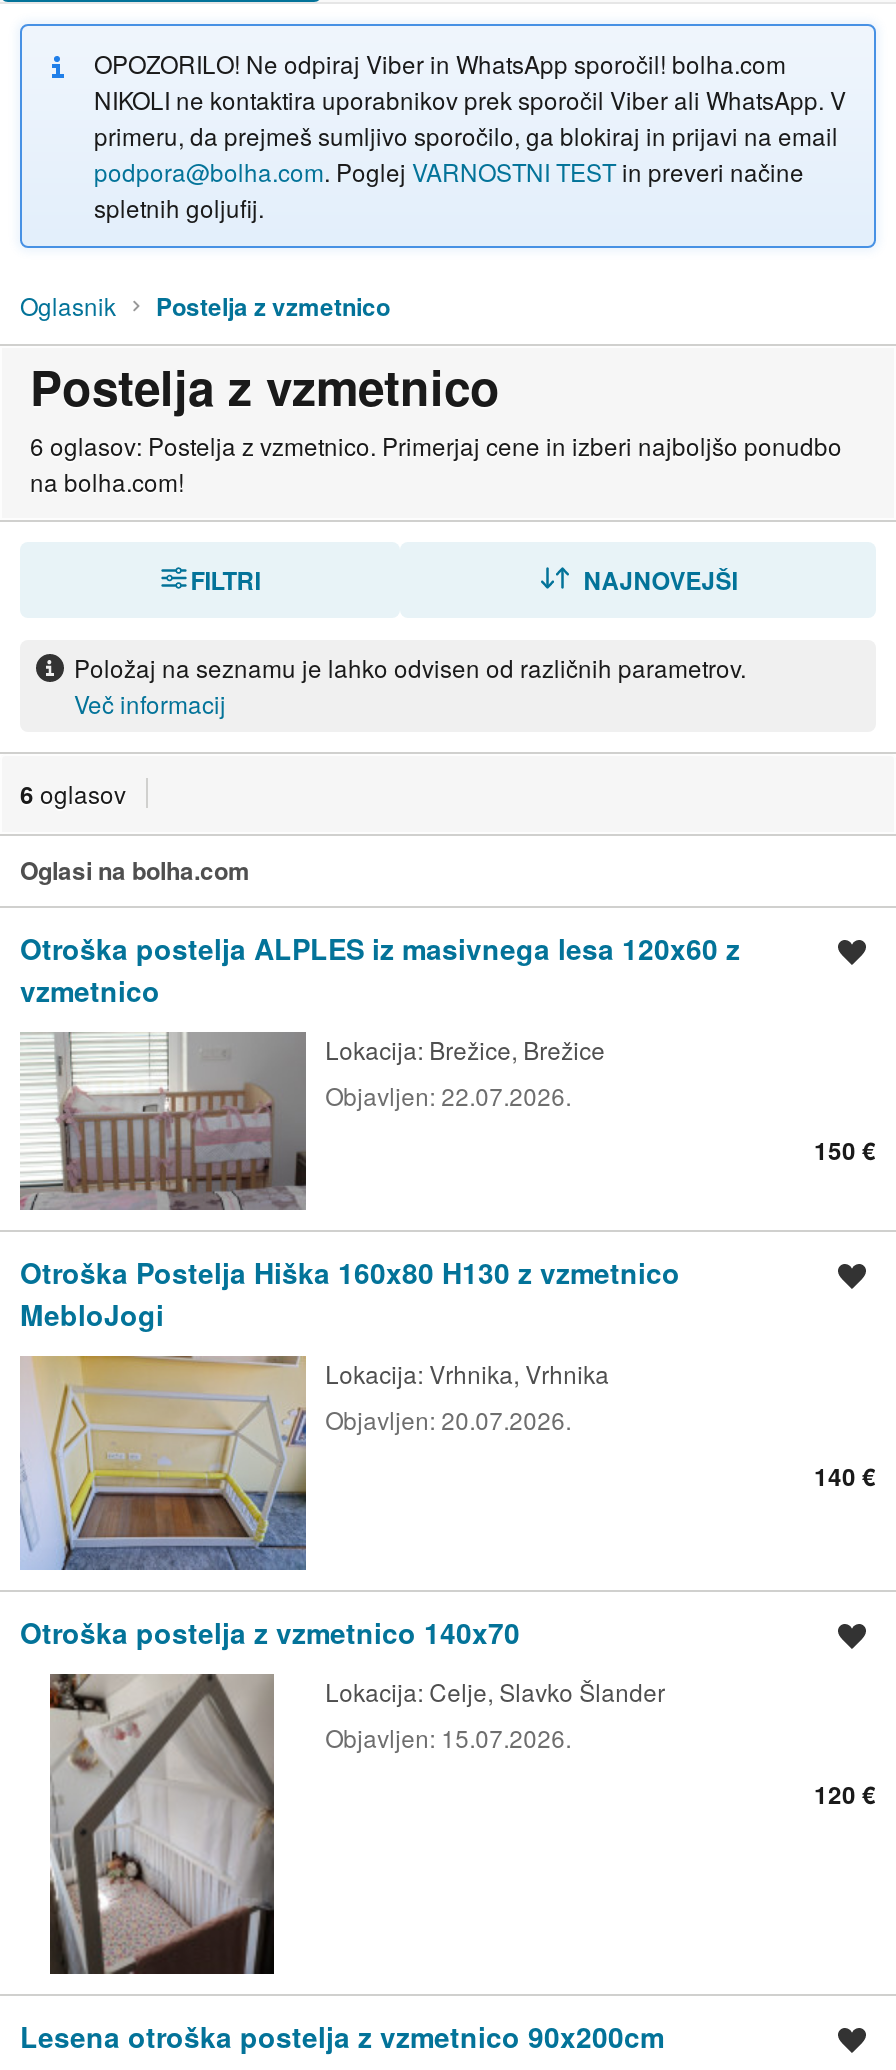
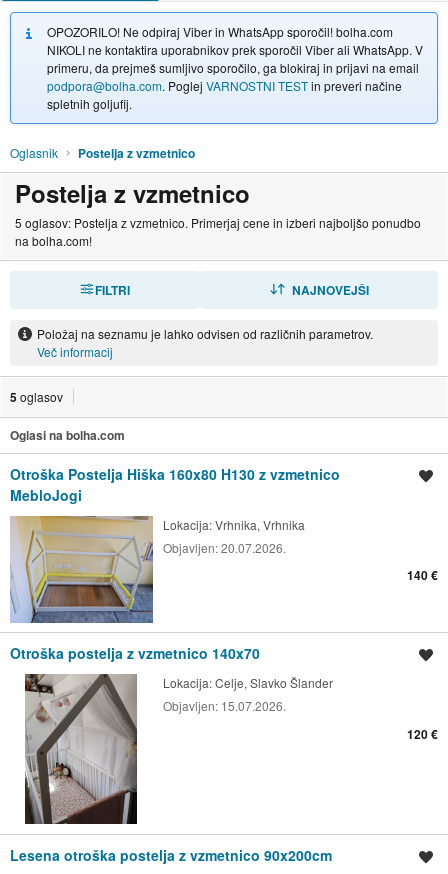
- 6 oglasov: Postelja z vzmetnico. Primerjaj cene in izberi najboljšo ponudbo
+ 5 oglasov: Postelja z vzmetnico. Primerjaj cene in izberi najboljšo ponudbo

- 6 oglasov
+ 5 oglasov

- [image]
- Otroška postelja ALPLES iz masivnega lesa 120x60 z
- vzmetnico
- Lokacija: Brežice, Brežice
- Objavljen: 22.07.2026.
- 150 €
